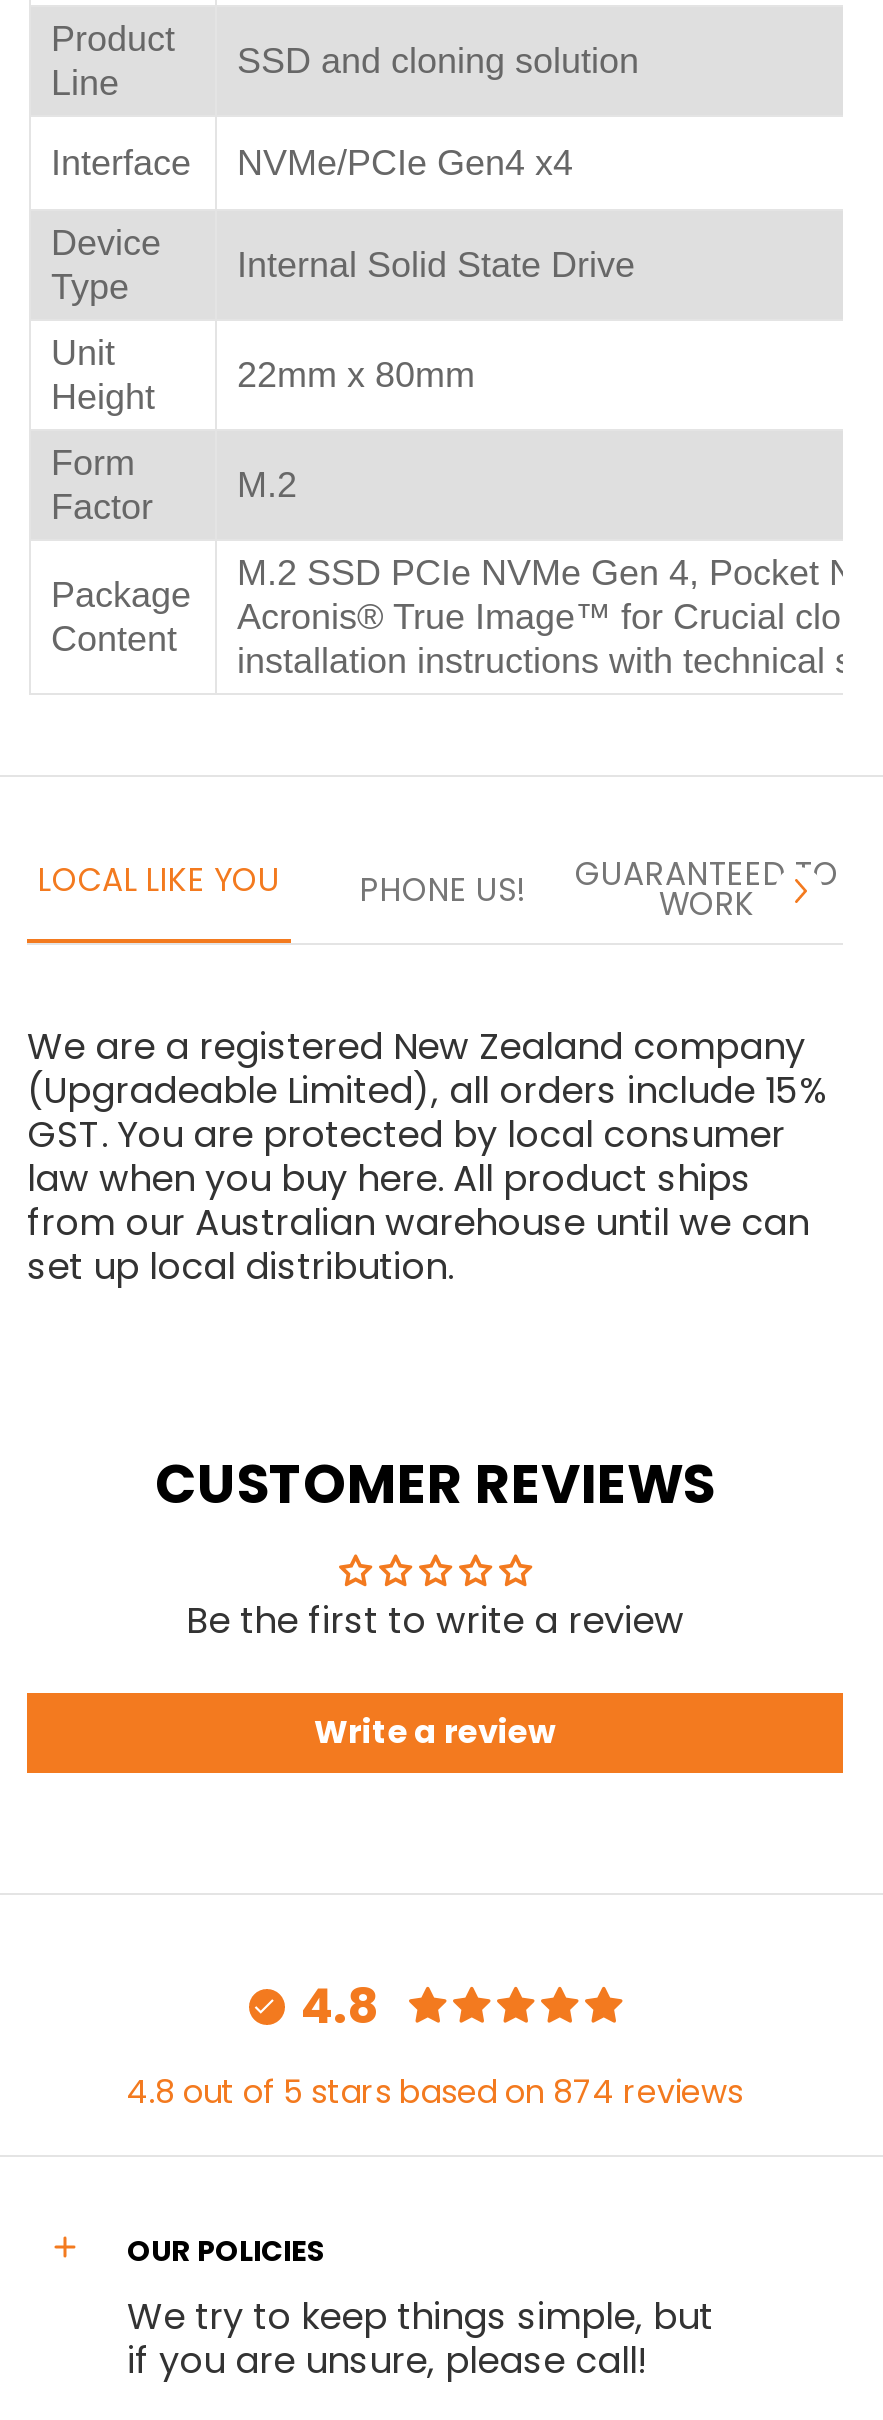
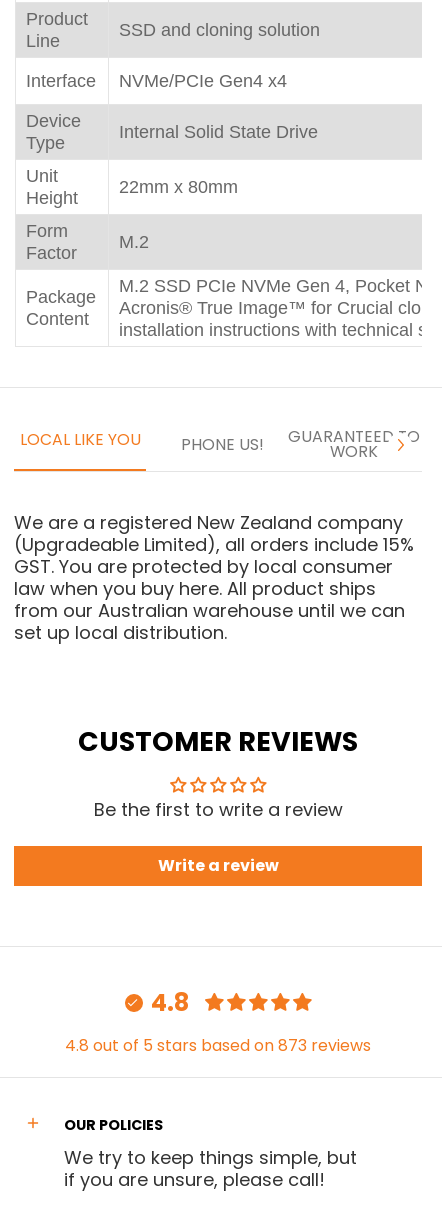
- 4.8 out of 5 stars based on 874 reviews
+ 4.8 out of 5 stars based on 873 reviews
